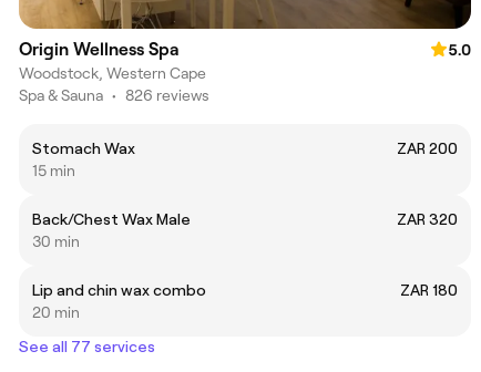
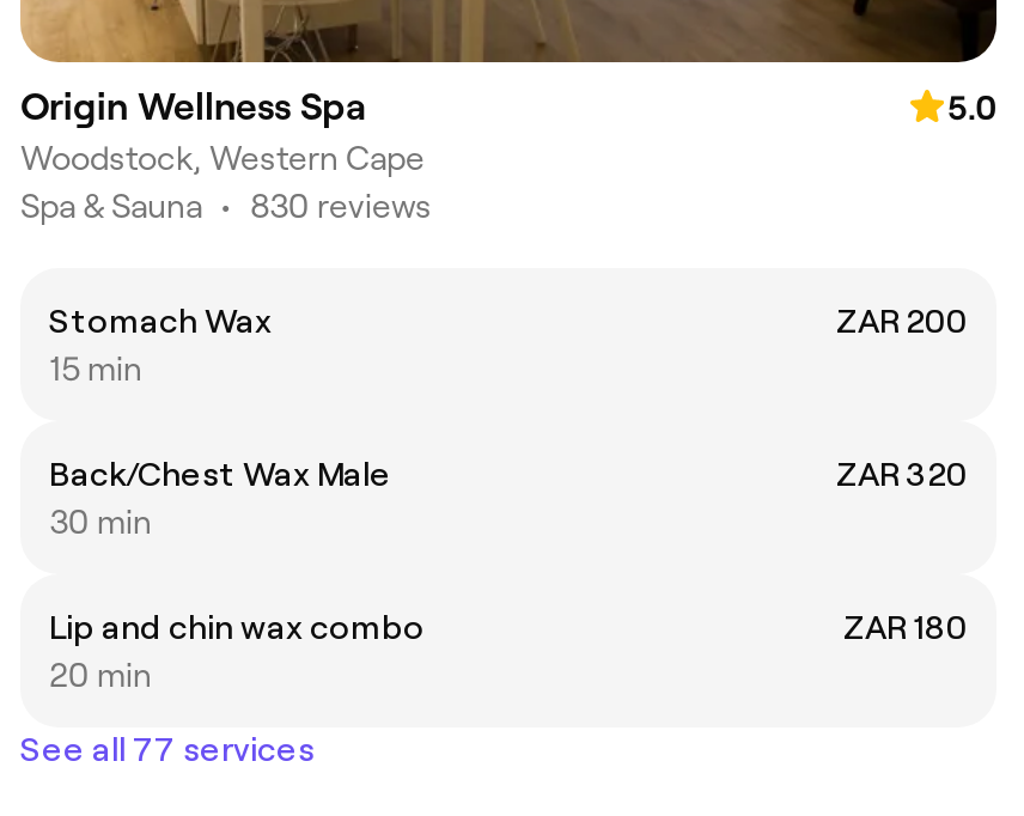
- Spa & Sauna • 826 reviews
+ Spa & Sauna • 830 reviews
